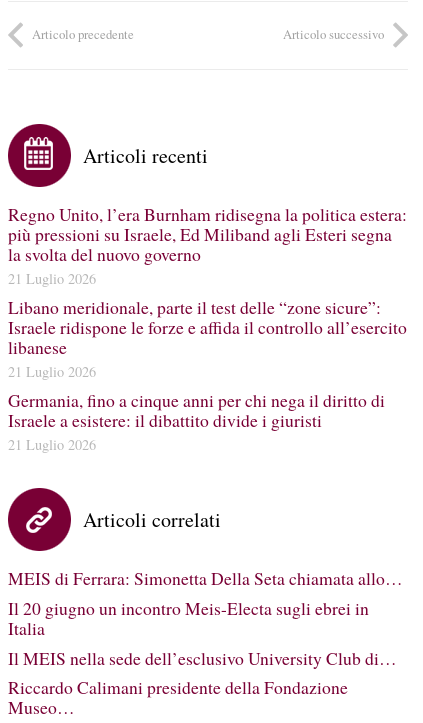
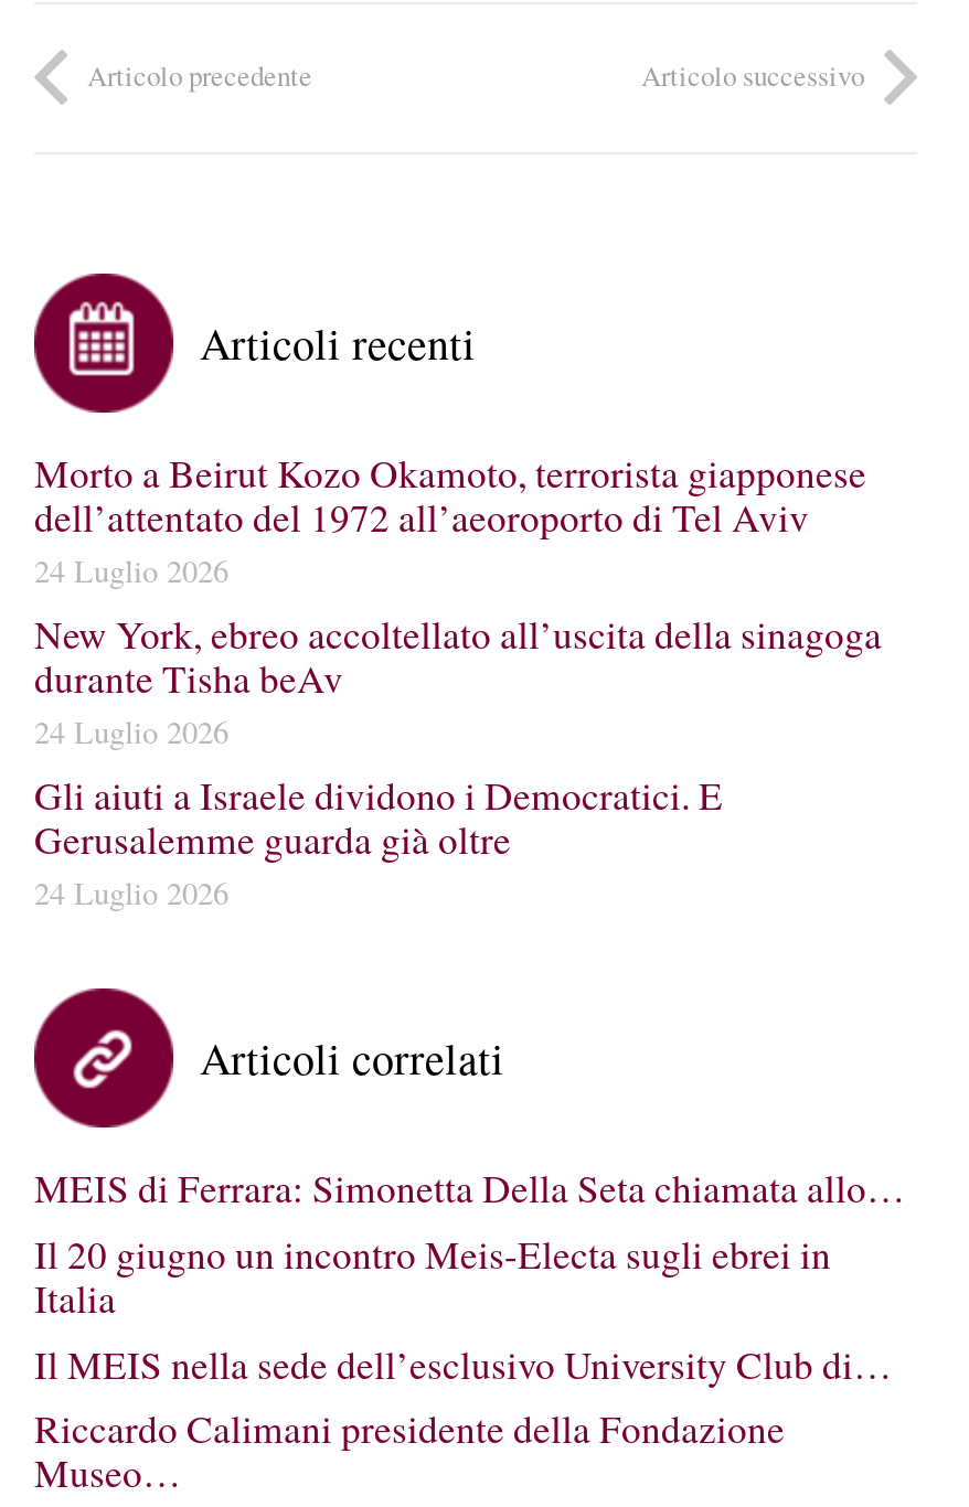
- Regno Unito, l’era Burnham ridisegna la politica estera:
- più pressioni su Israele, Ed Miliband agli Esteri segna
- la svolta del nuovo governo
- 21 Luglio 2026
- Libano meridionale, parte il test delle “zone sicure”:
- Israele ridispone le forze e affida il controllo all’esercito
- libanese
- 21 Luglio 2026
- Germania, fino a cinque anni per chi nega il diritto di
- Israele a esistere: il dibattito divide i giuristi
- 21 Luglio 2026
+ Morto a Beirut Kozo Okamoto, terrorista giapponese
+ dell’attentato del 1972 all’aeoroporto di Tel Aviv
+ 24 Luglio 2026
+ New York, ebreo accoltellato all’uscita della sinagoga
+ durante Tisha beAv
+ 24 Luglio 2026
+ Gli aiuti a Israele dividono i Democratici. E
+ Gerusalemme guarda già oltre
+ 24 Luglio 2026
